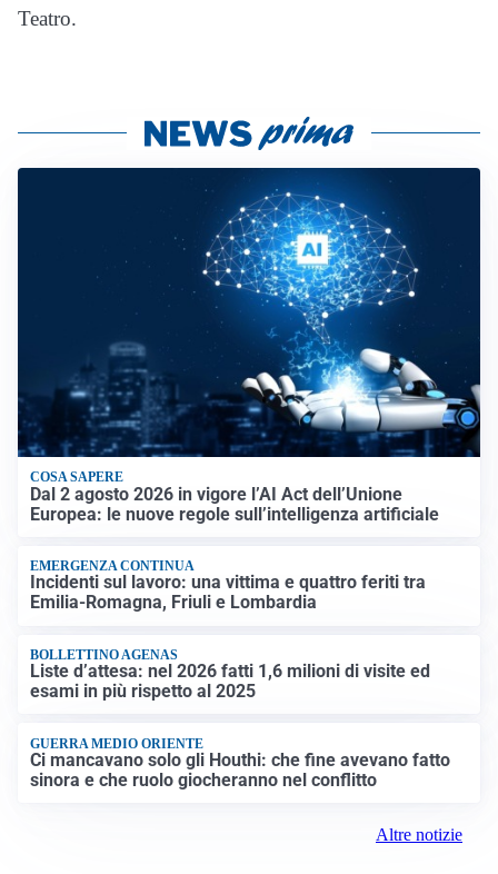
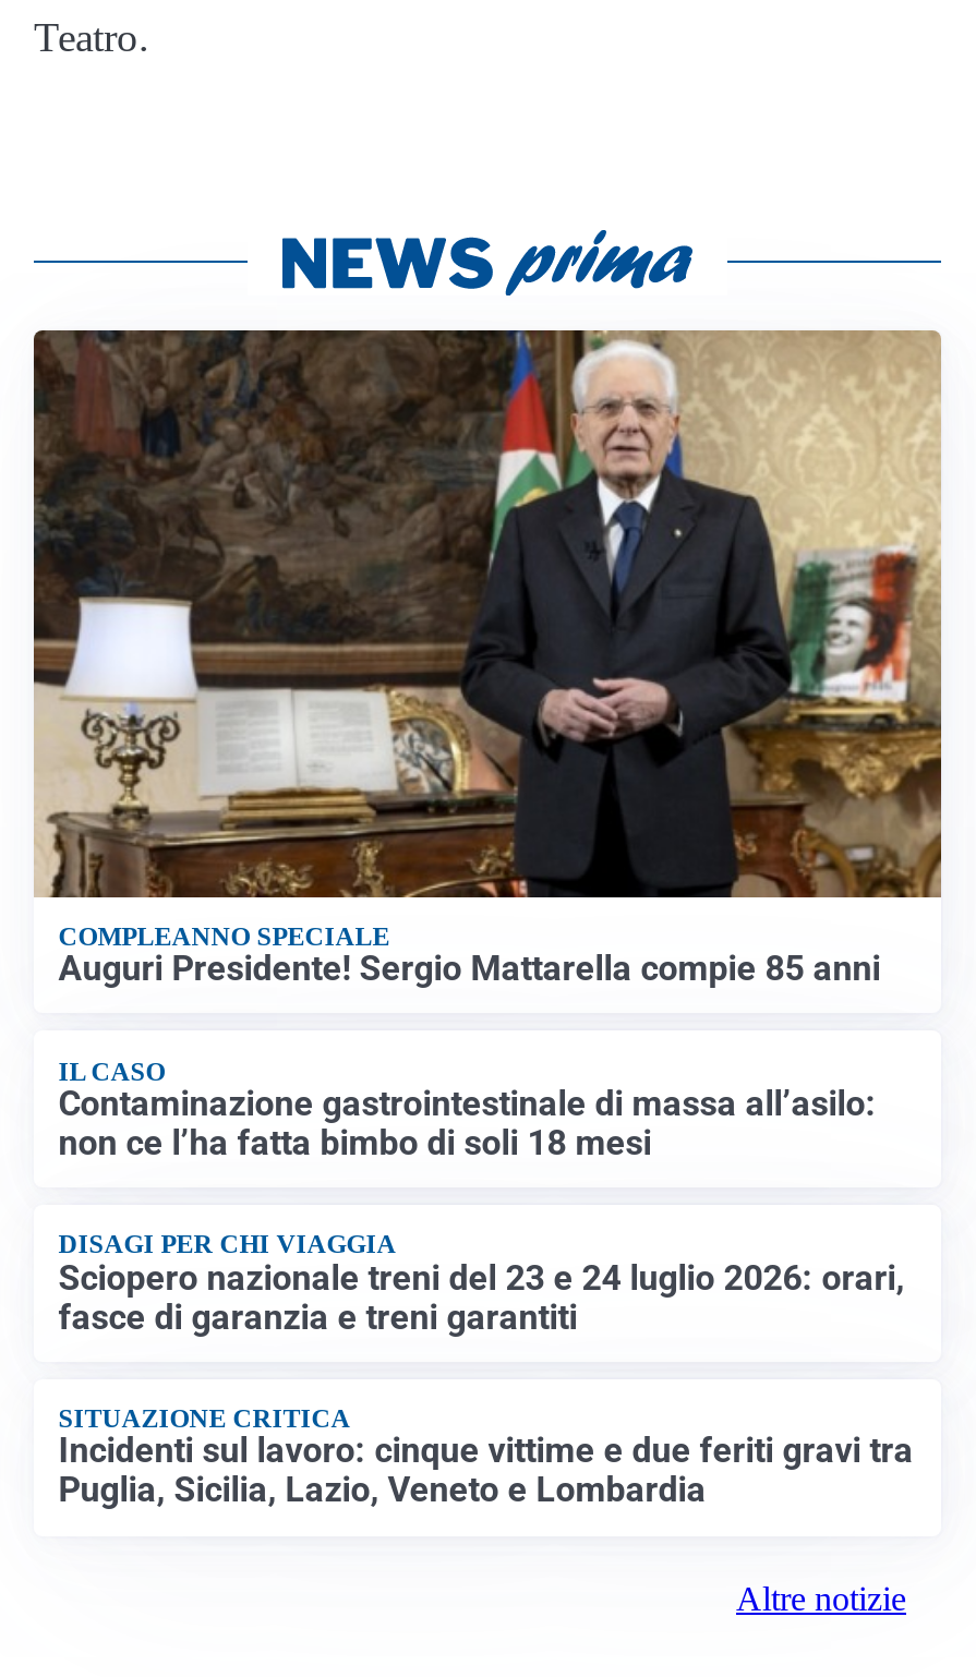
- [image]
- COSA SAPERE
- Dal 2 agosto 2026 in vigore l’AI Act dell’Unione
- Europea: le nuove regole sull’intelligenza artificiale
+ [image]
+ COMPLEANNO SPECIALE
+ Auguri Presidente! Sergio Mattarella compie 85 anni

- EMERGENZA CONTINUA
- Incidenti sul lavoro: una vittima e quattro feriti tra
- Emilia-Romagna, Friuli e Lombardia
+ IL CASO
+ Contaminazione gastrointestinale di massa all’asilo:
+ non ce l’ha fatta bimbo di soli 18 mesi

- BOLLETTINO AGENAS
- Liste d’attesa: nel 2026 fatti 1,6 milioni di visite ed
- esami in più rispetto al 2025
+ DISAGI PER CHI VIAGGIA
+ Sciopero nazionale treni del 23 e 24 luglio 2026: orari,
+ fasce di garanzia e treni garantiti

- GUERRA MEDIO ORIENTE
- Ci mancavano solo gli Houthi: che fine avevano fatto
- sinora e che ruolo giocheranno nel conflitto
+ SITUAZIONE CRITICA
+ Incidenti sul lavoro: cinque vittime e due feriti gravi tra
+ Puglia, Sicilia, Lazio, Veneto e Lombardia
